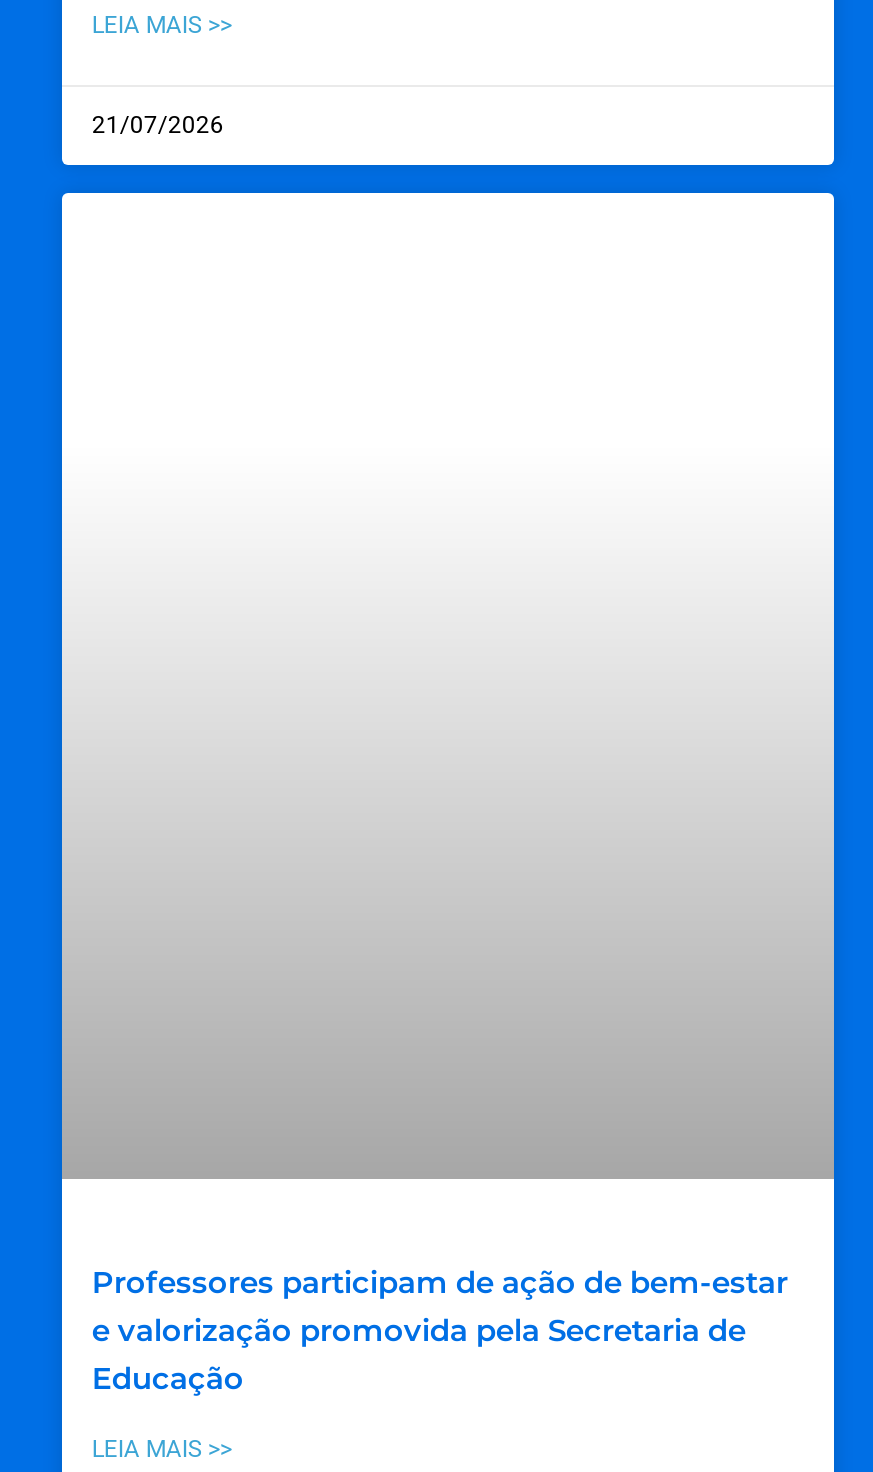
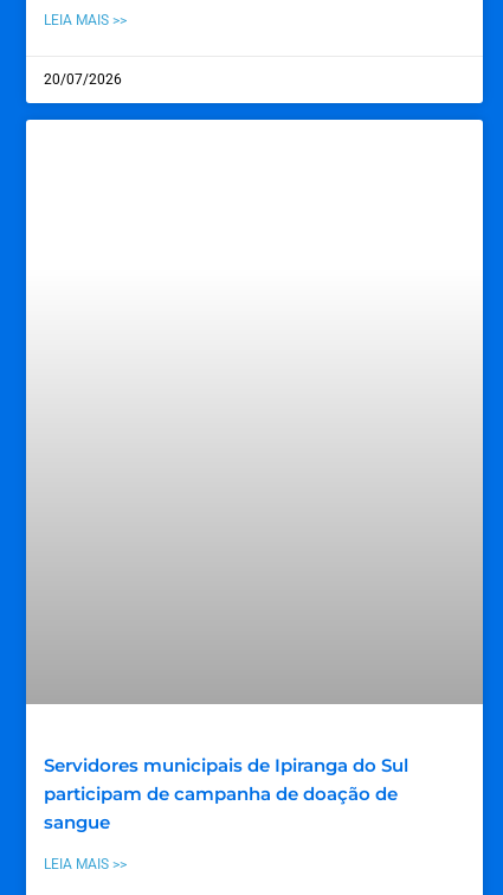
- 21/07/2026
+ 20/07/2026

- Professores participam de ação de bem-estar
- e valorização promovida pela Secretaria de
- Educação
+ Servidores municipais de Ipiranga do Sul
+ participam de campanha de doação de
+ sangue
